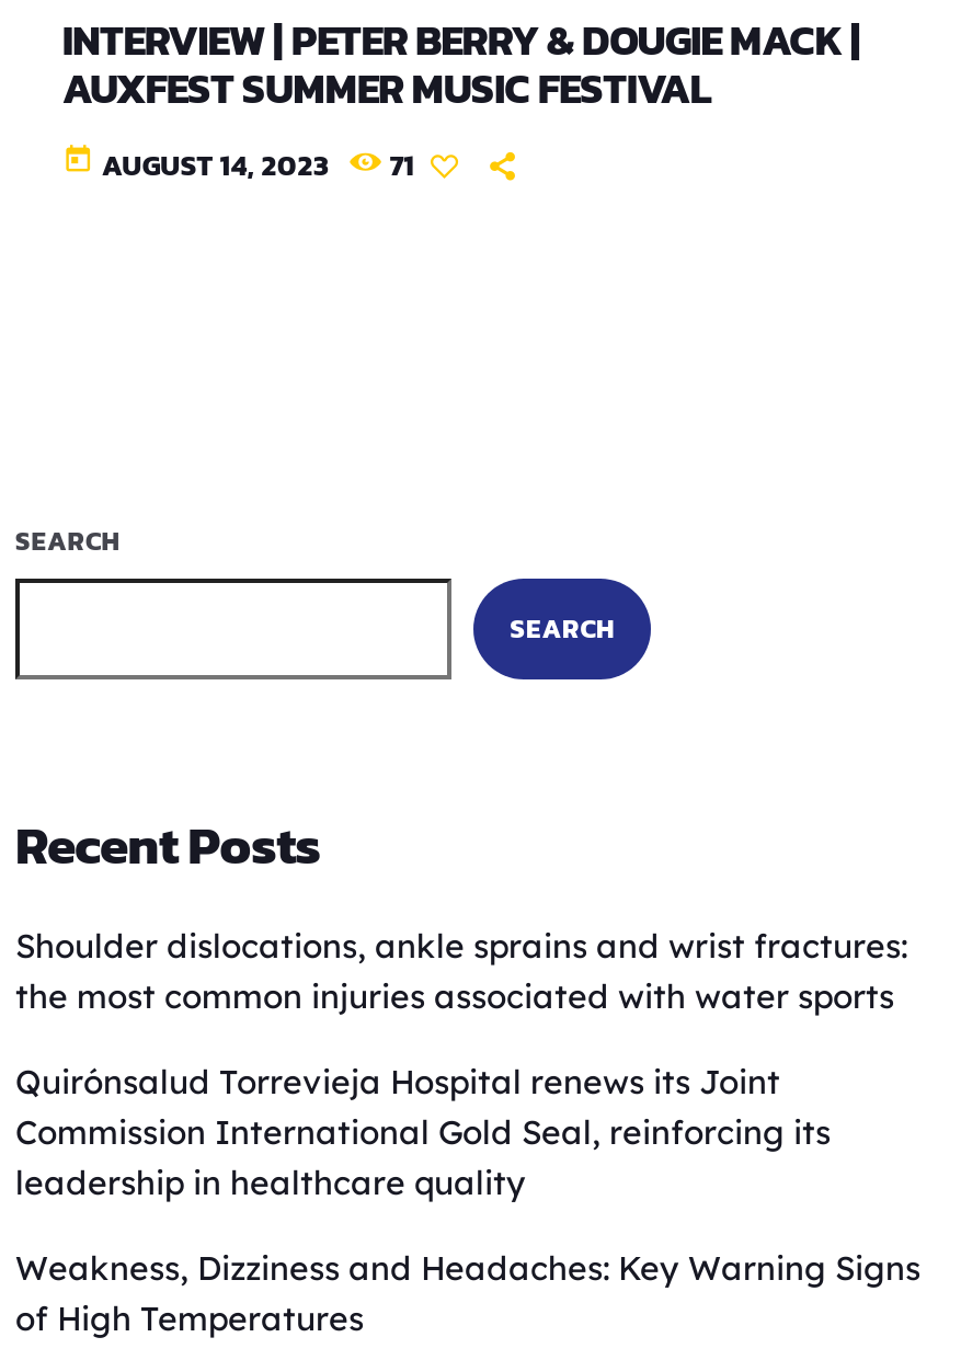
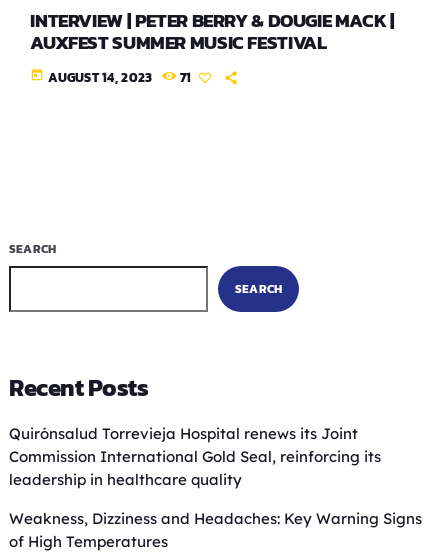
- Shoulder dislocations, ankle sprains and wrist fractures:
- the most common injuries associated with water sports
